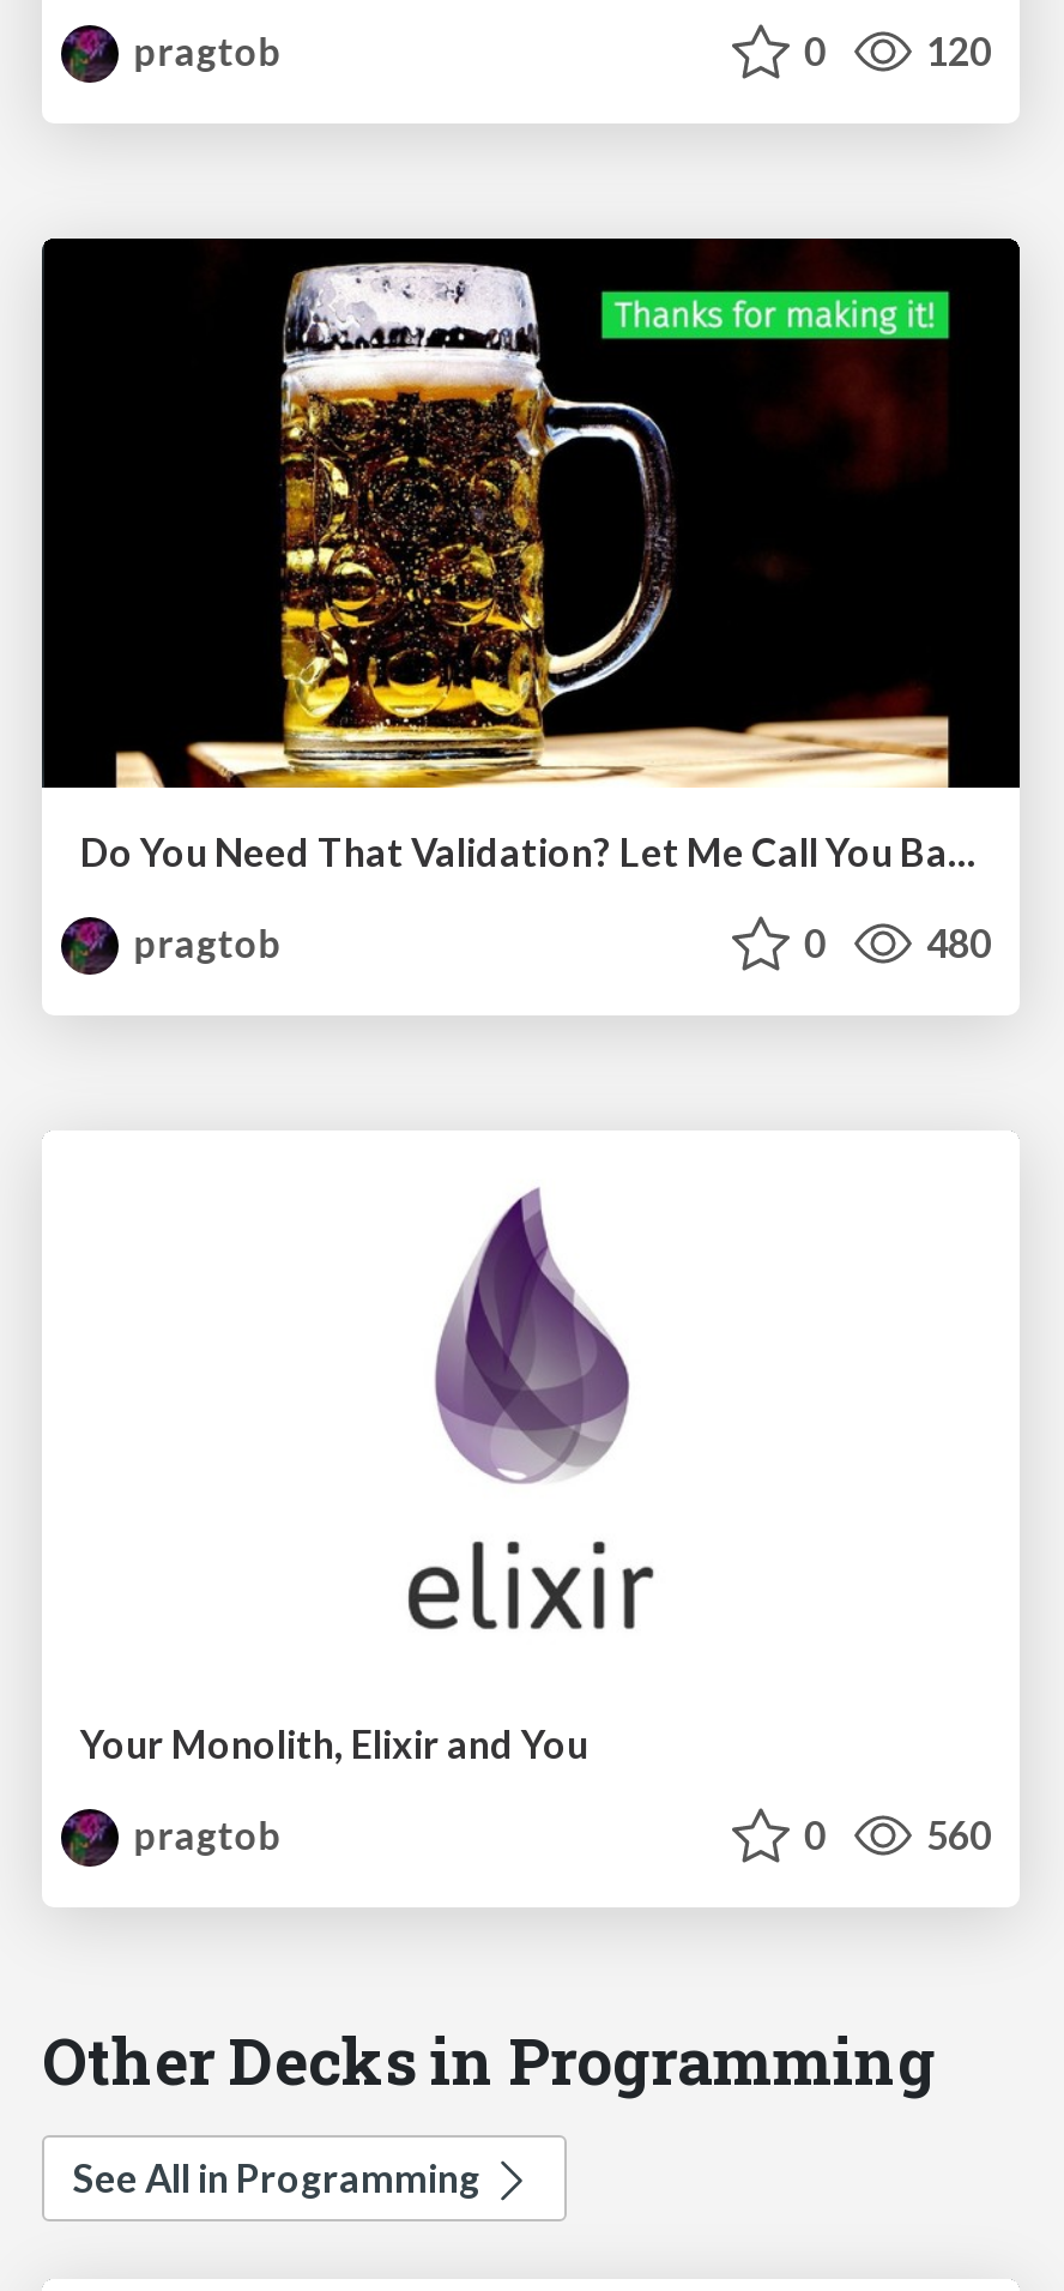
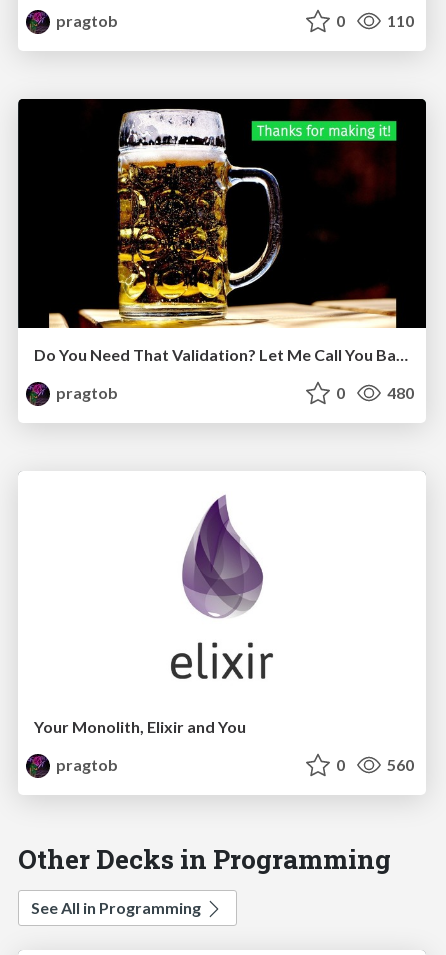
- 120
+ 110
